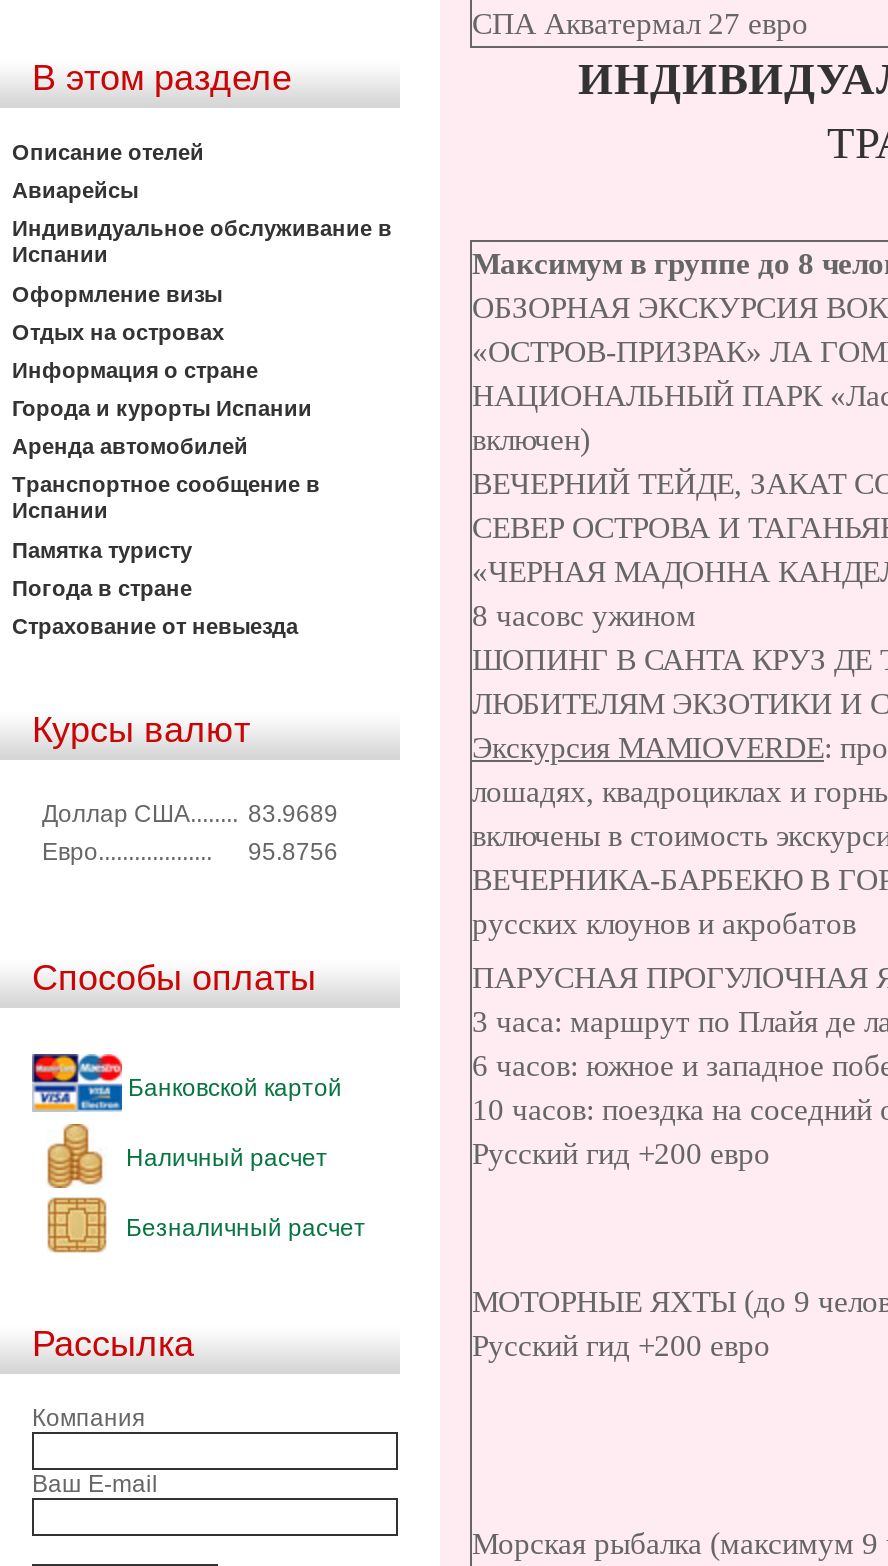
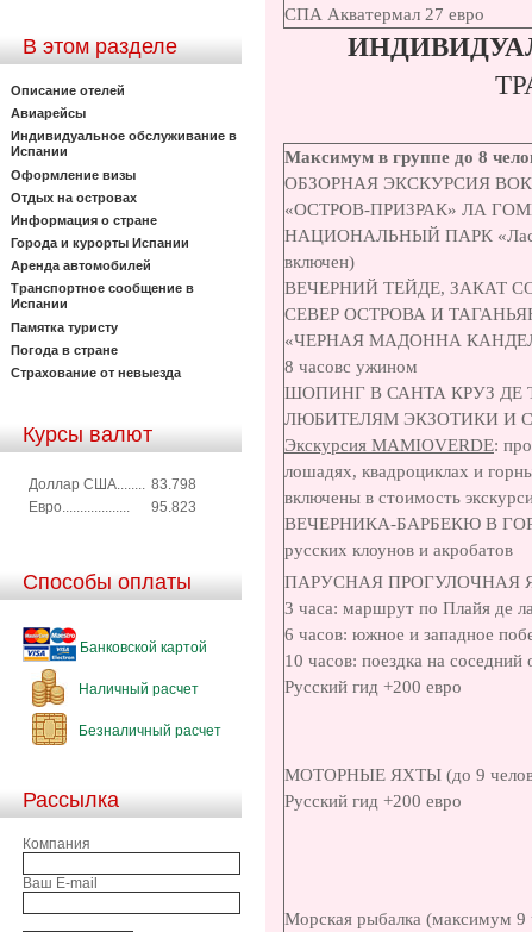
- Доллар США........ 83.9689
+ Доллар США........ 83.798

- Евро................... 95.8756
+ Евро................... 95.823
